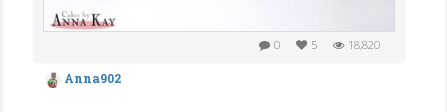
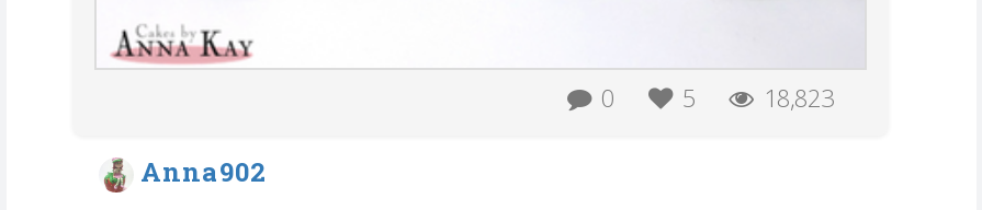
- 0 5 18,820
+ 0 5 18,823
